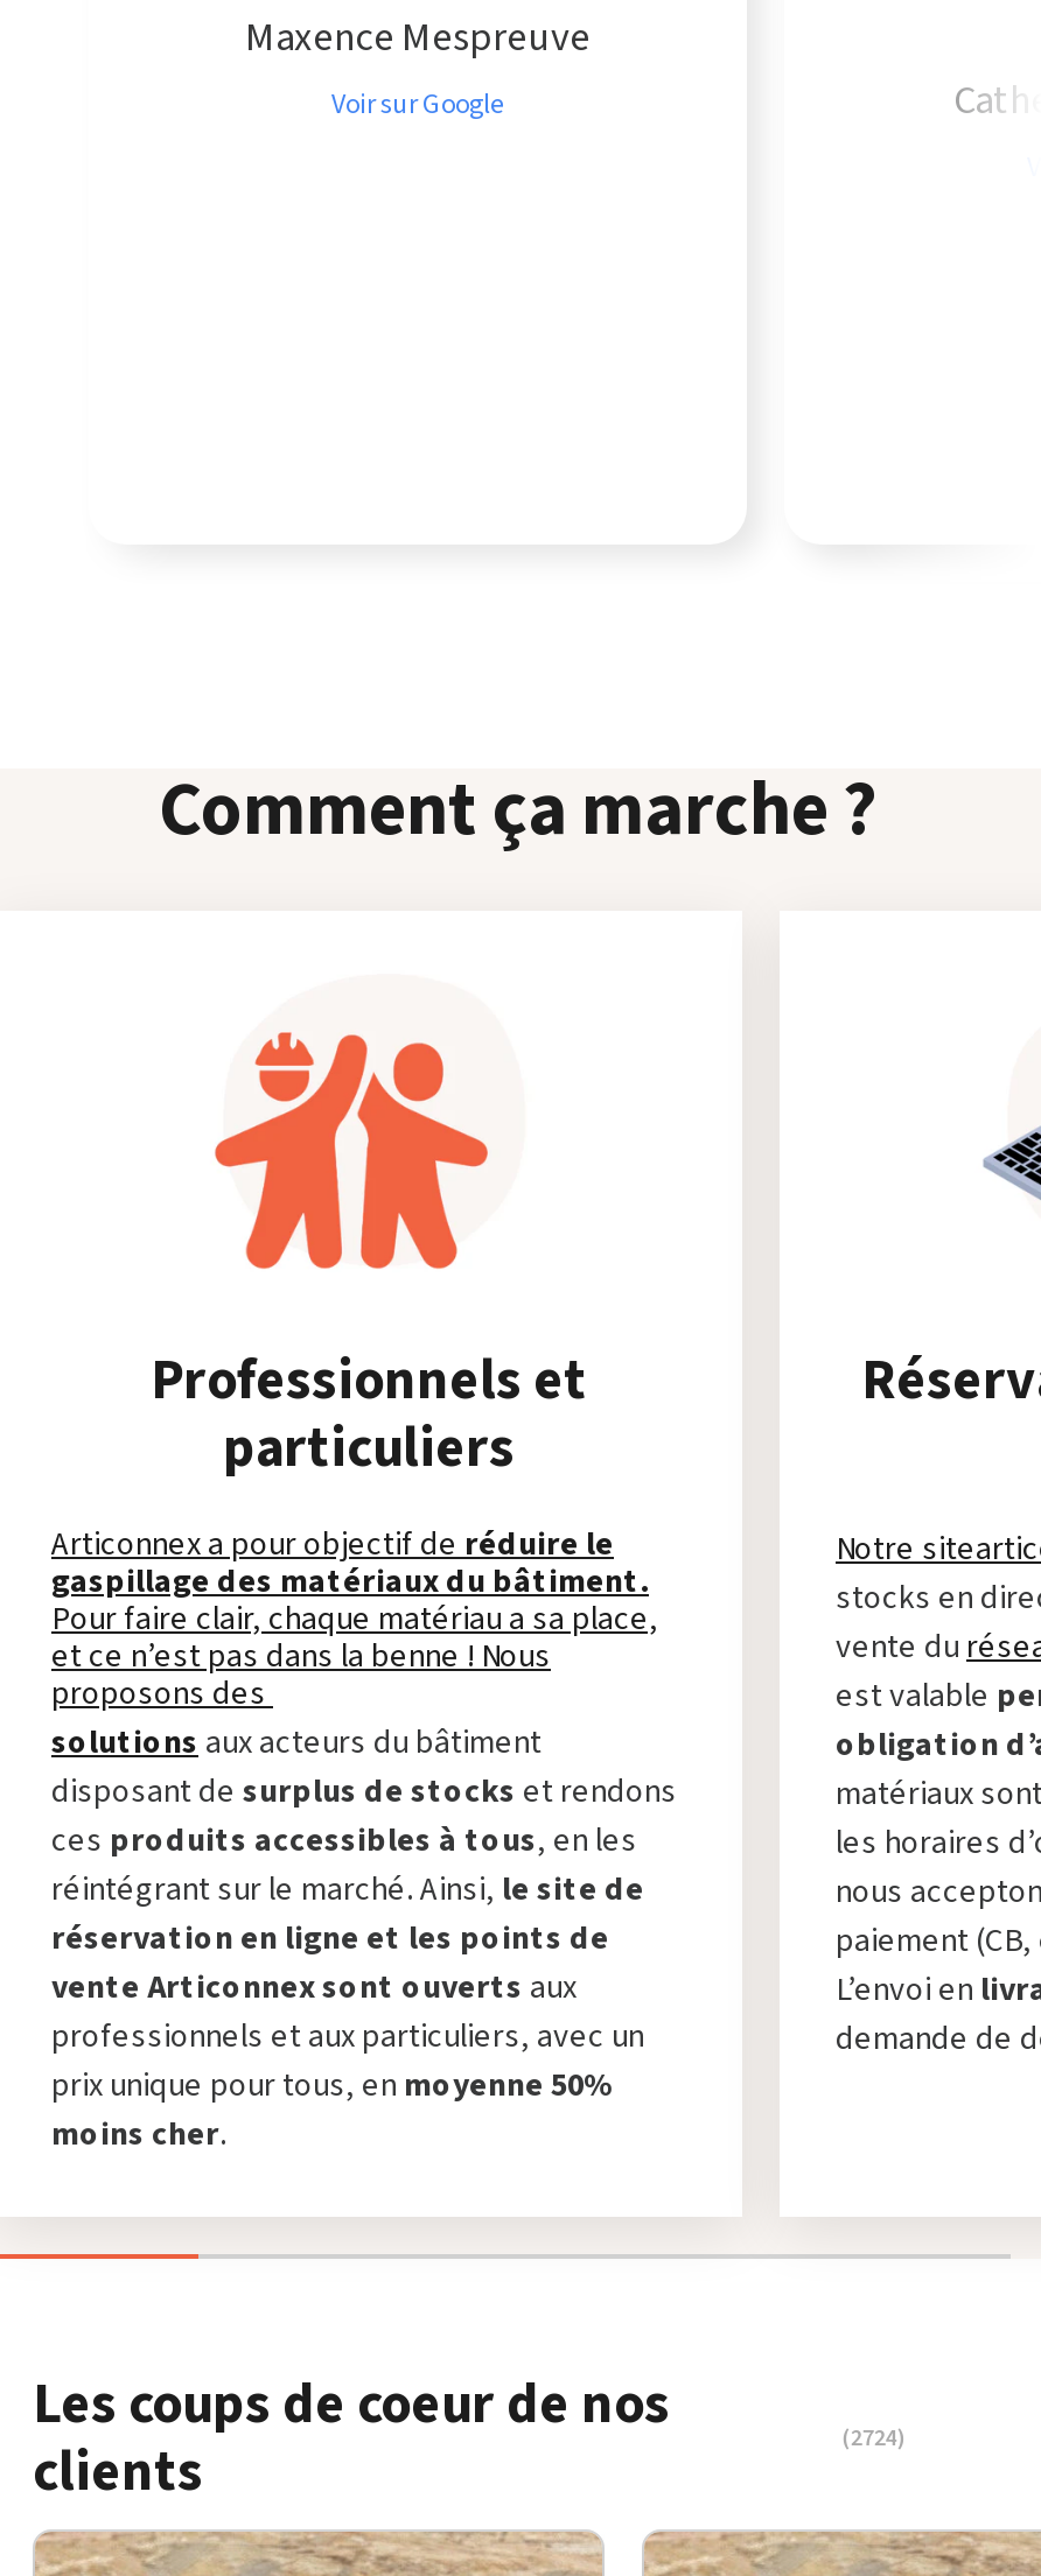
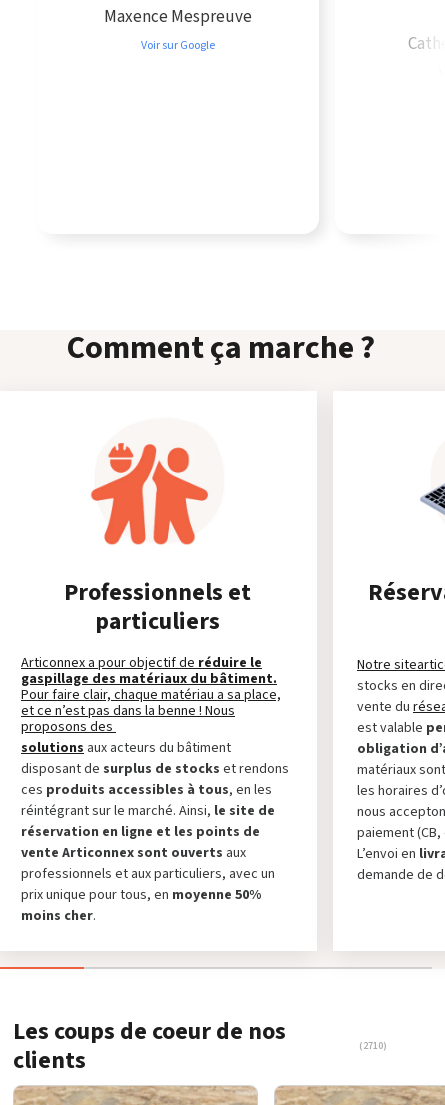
- (2724)
+ (2710)
